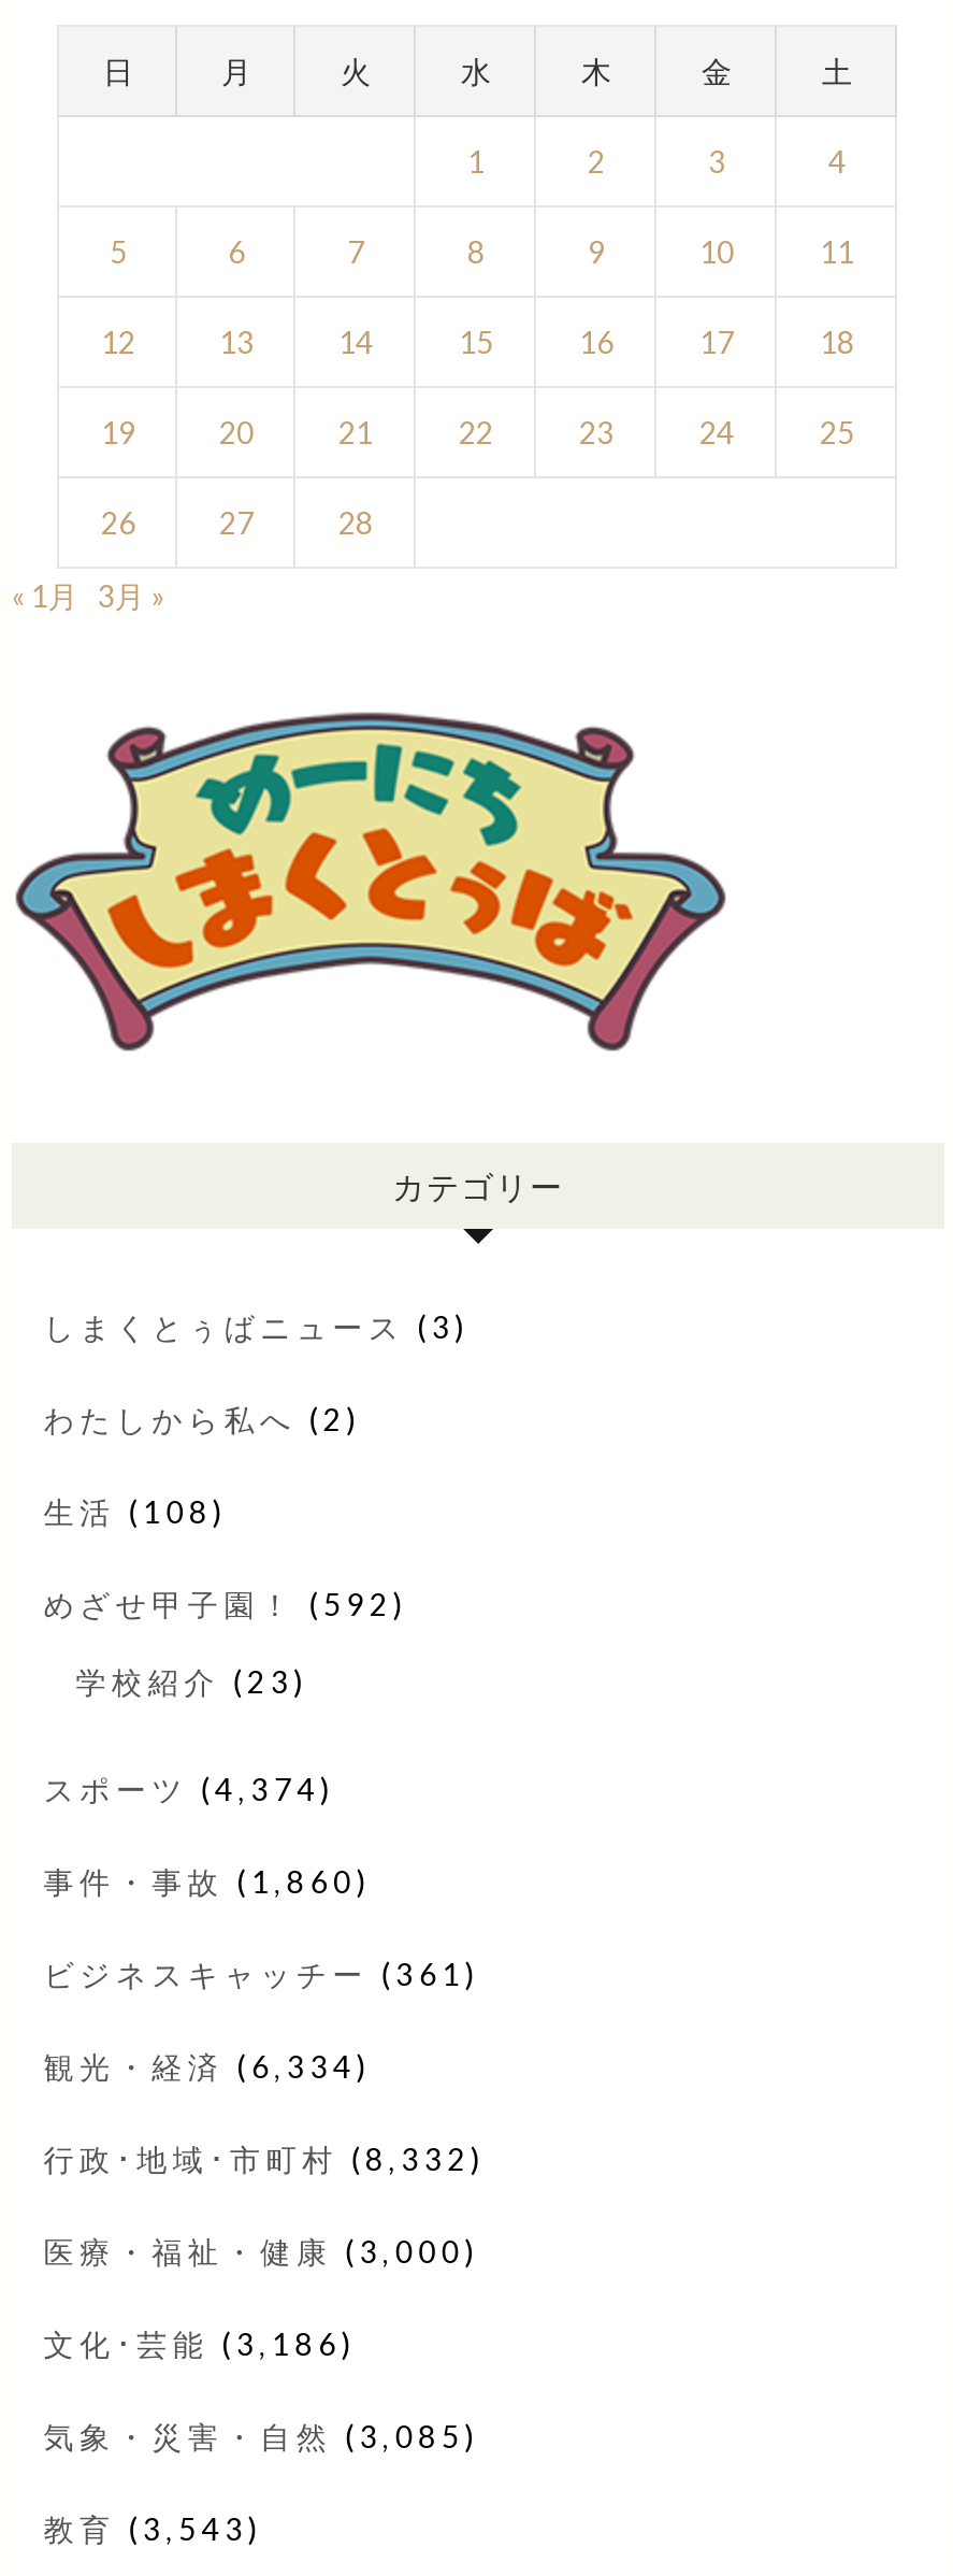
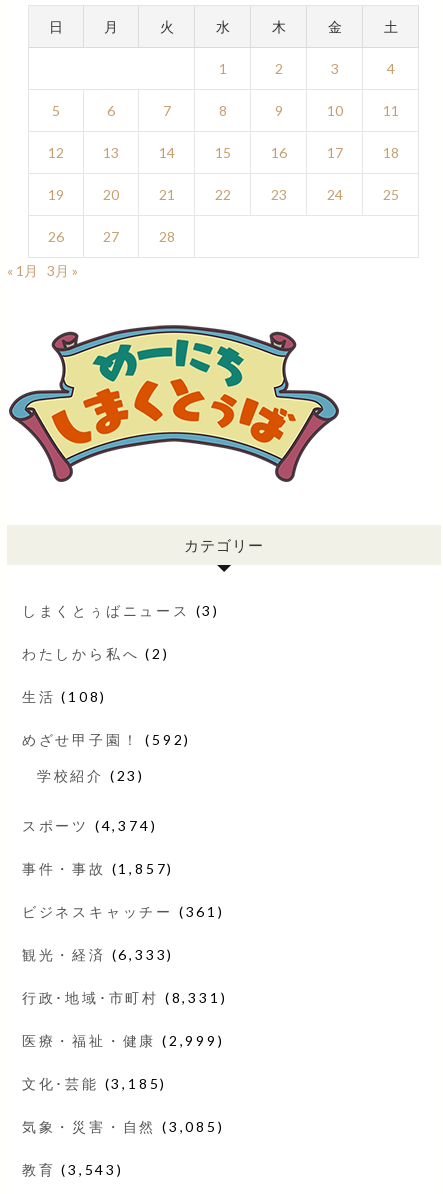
- 事件・事故(1,860)
+ 事件・事故(1,857)

- 観光・経済(6,334)
+ 観光・経済(6,333)

- 行政･地域･市町村(8,332)
+ 行政･地域･市町村(8,331)

- 医療・福祉・健康(3,000)
+ 医療・福祉・健康(2,999)

- 文化･芸能(3,186)
+ 文化･芸能(3,185)
